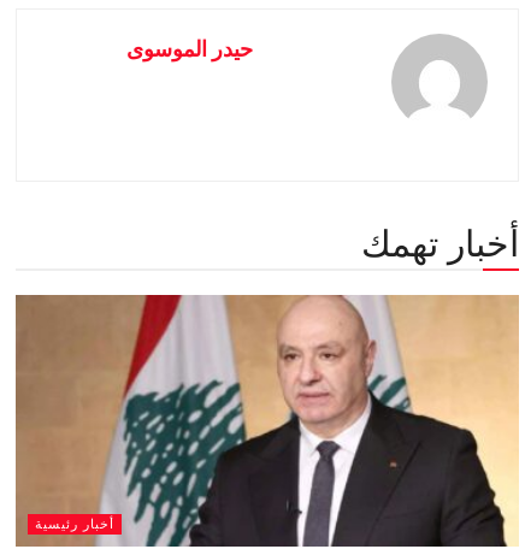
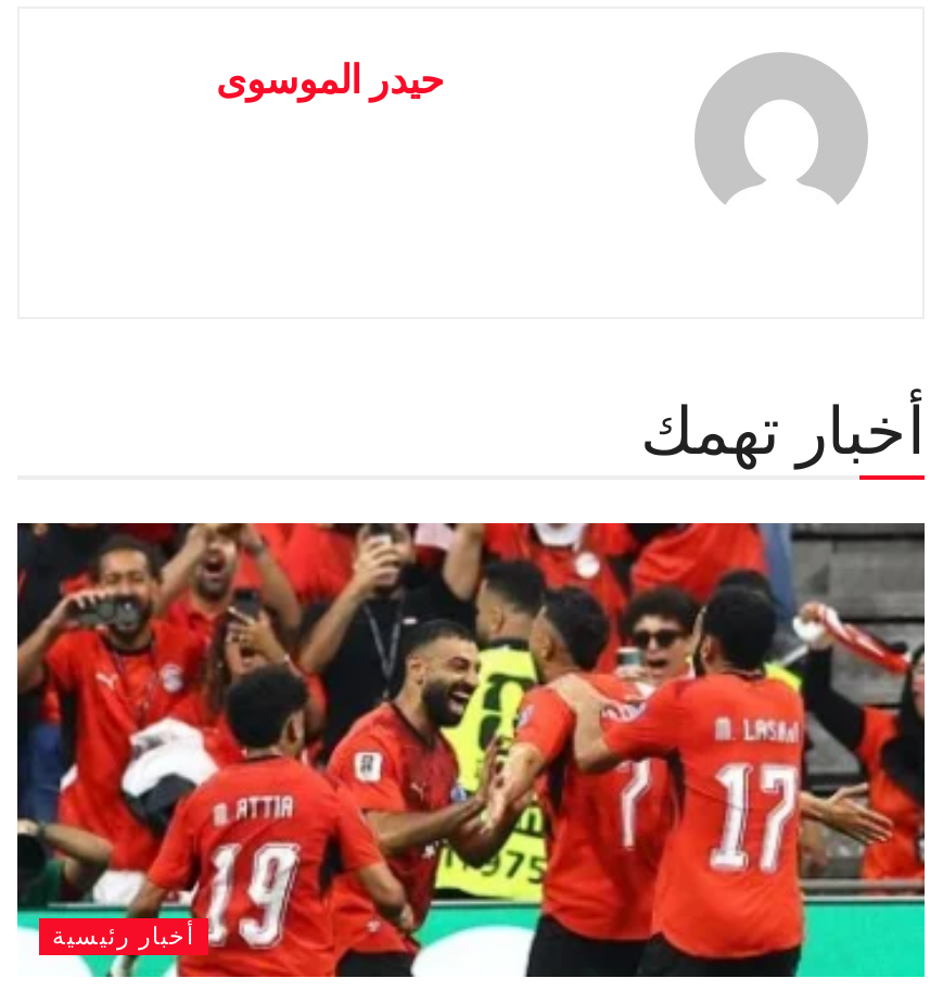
- [image]
+ [image]
